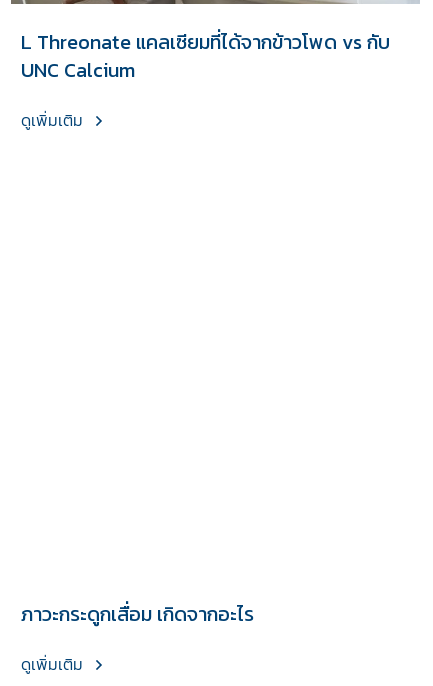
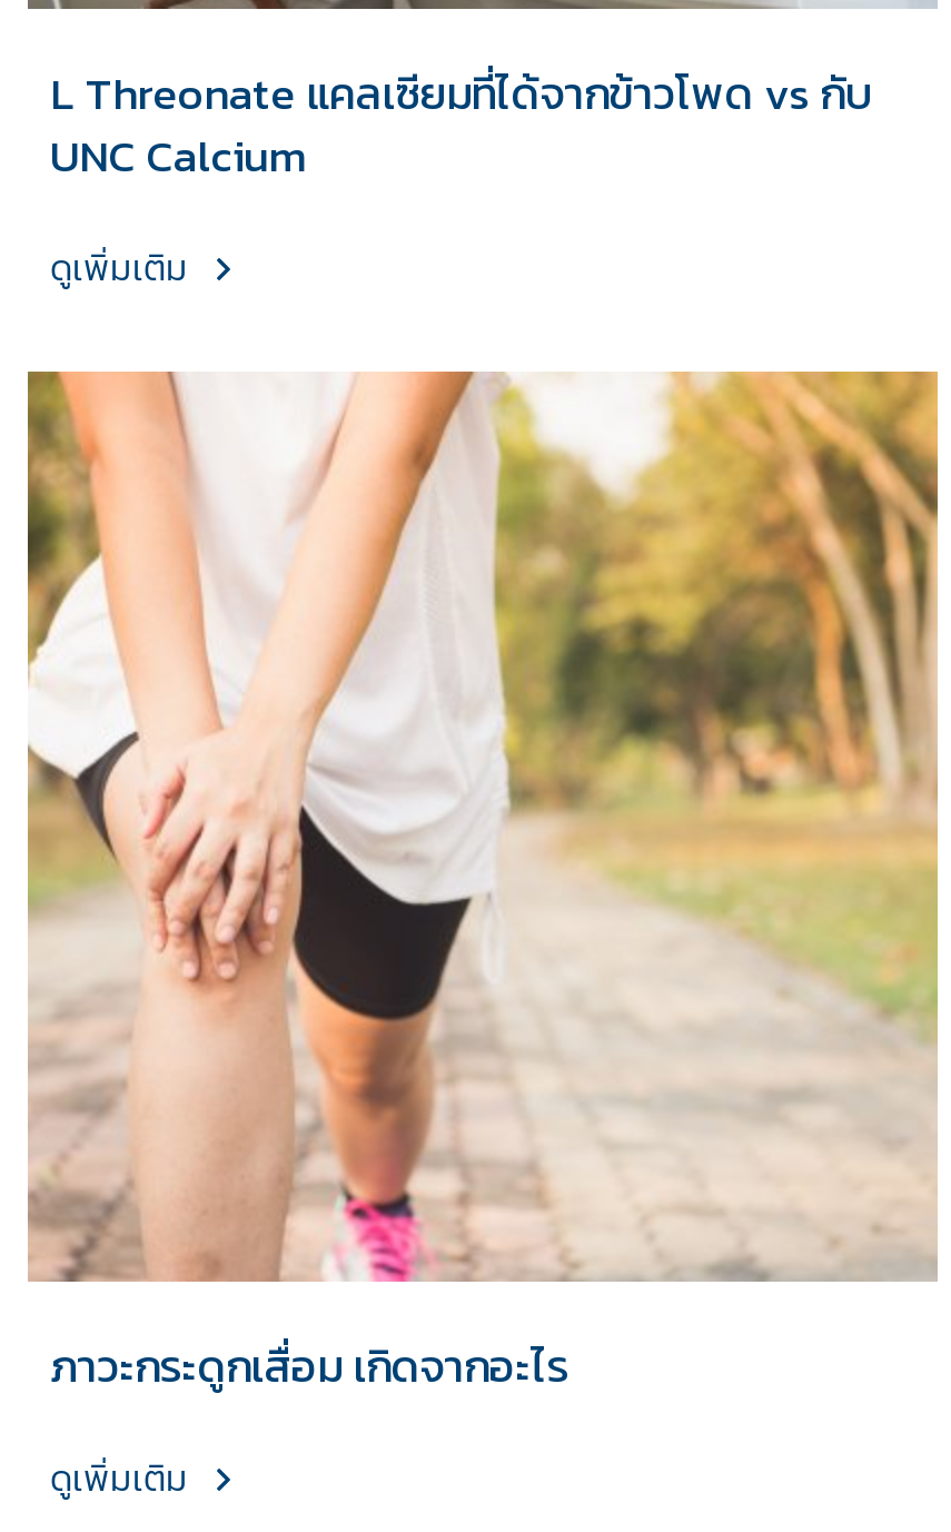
+ [image]
